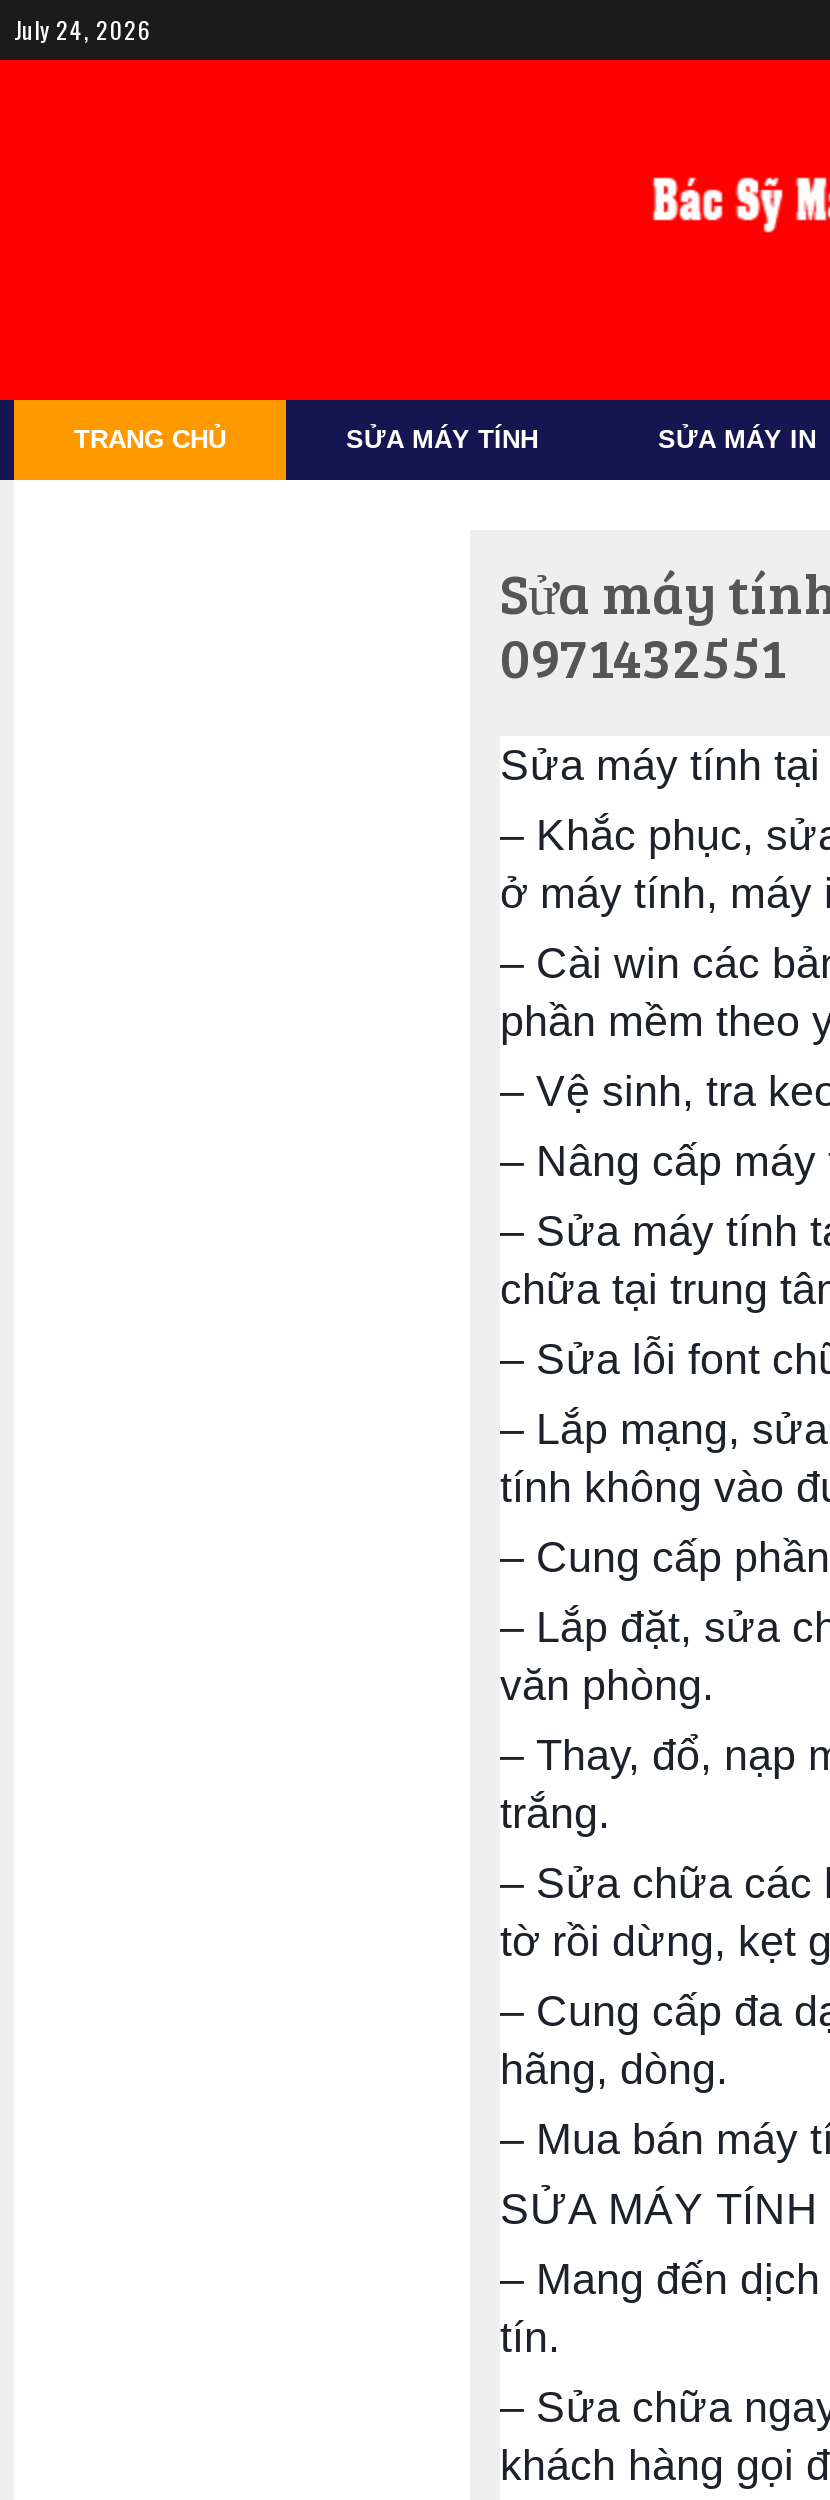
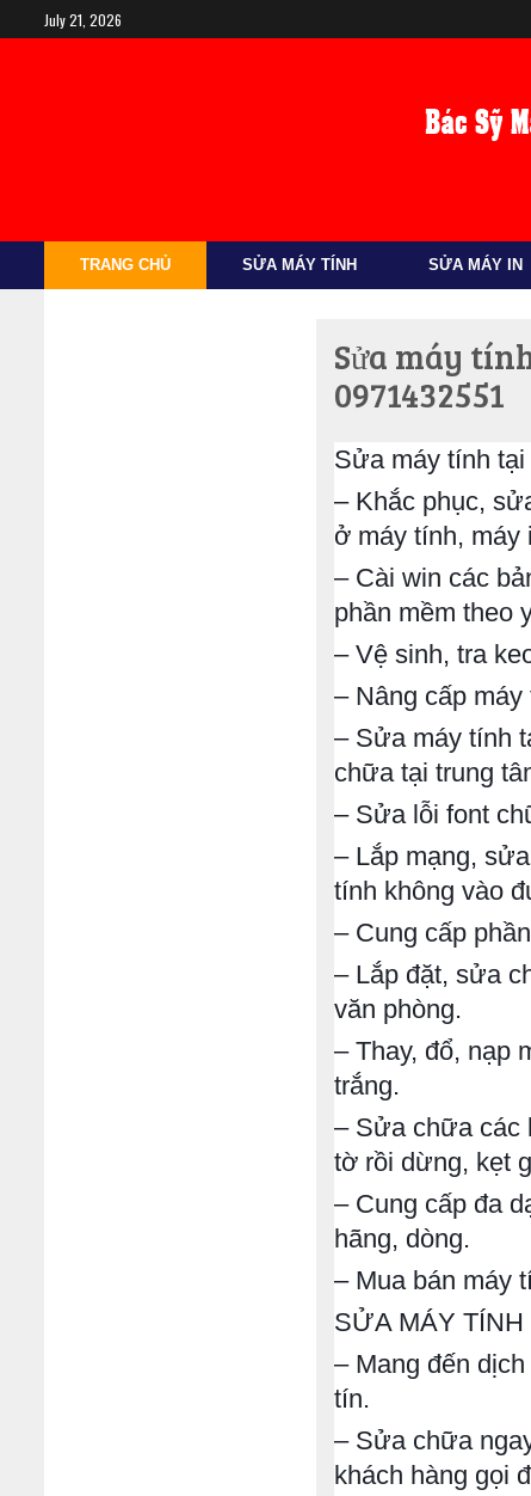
- July 24, 2026
+ July 21, 2026
